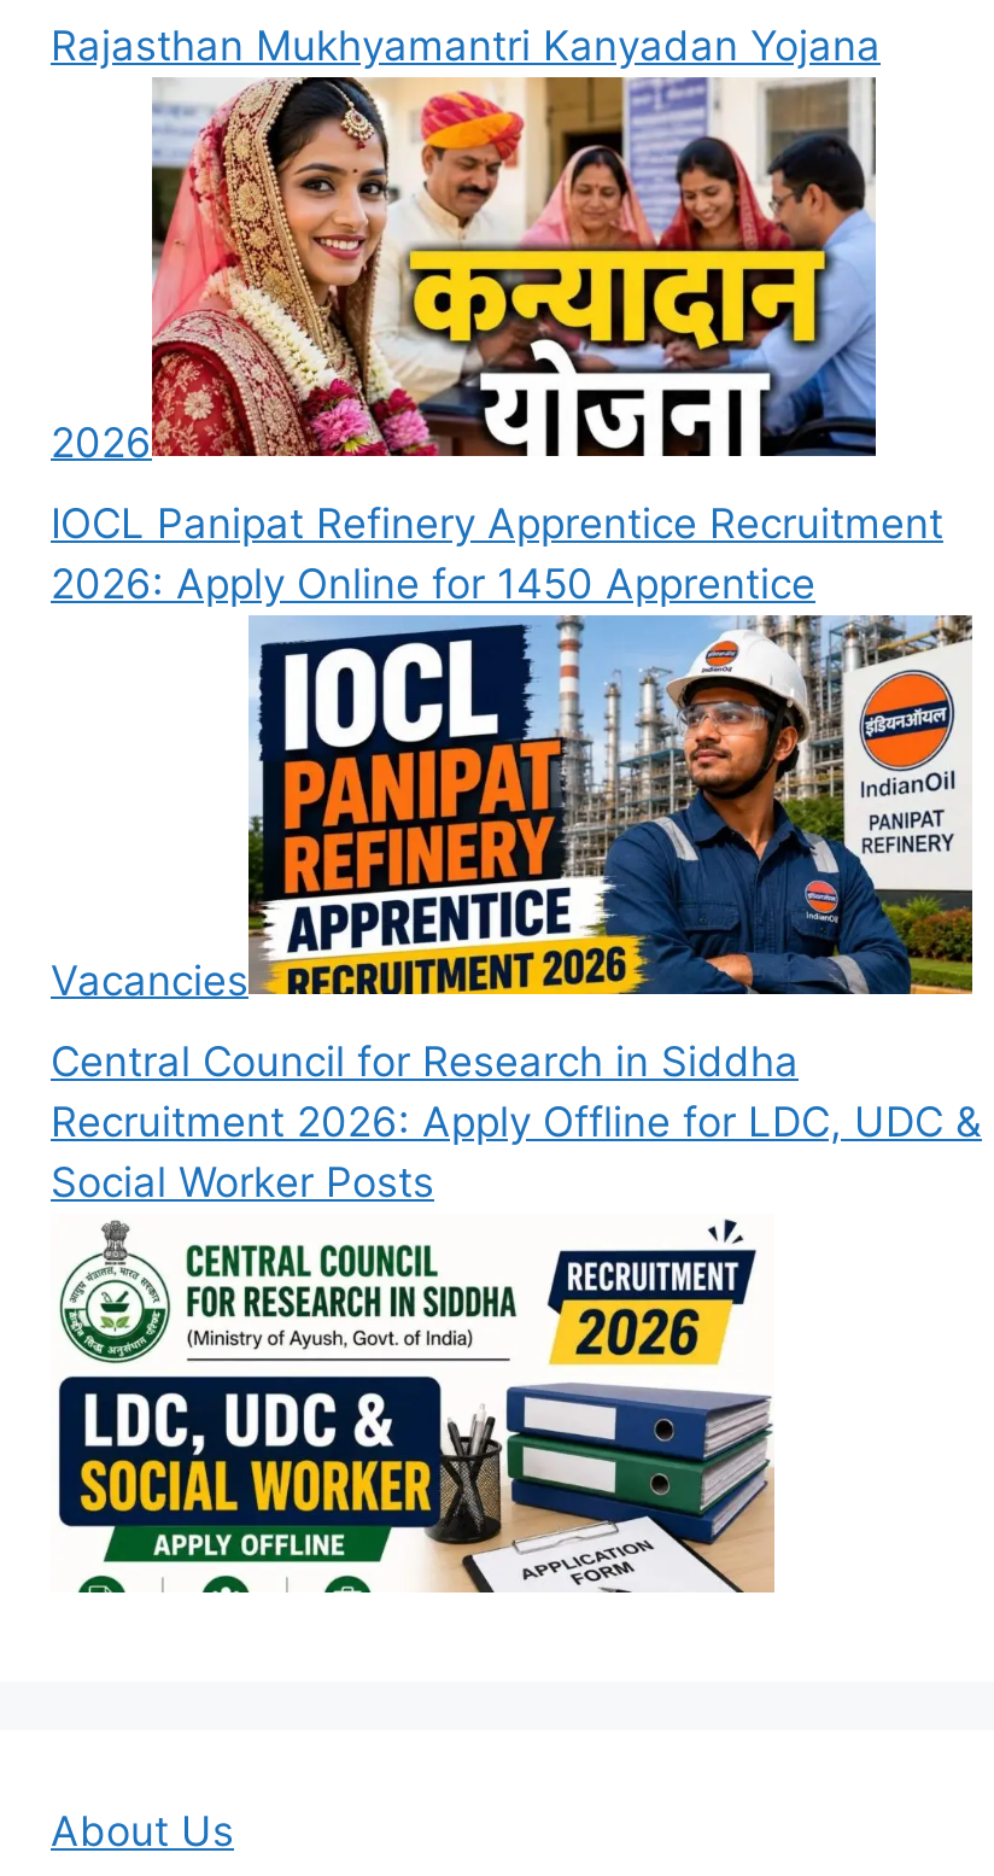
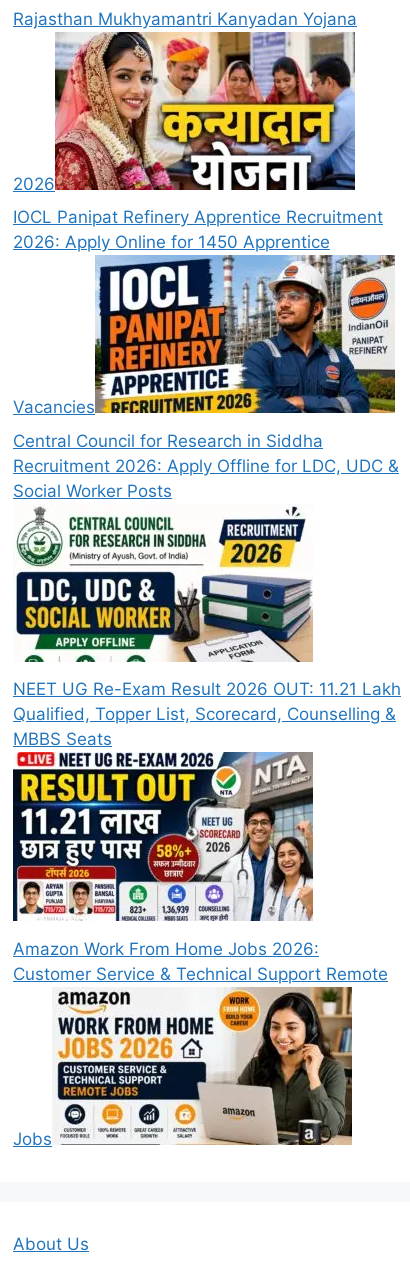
+ [image]
+ Amazon Work From Home Jobs 2026:
+ Customer Service & Technical Support Remote

+ NEET UG Re-Exam Result 2026 OUT: 11.21 Lakh
+ Qualified, Topper List, Scorecard, Counselling &
+ MBBS Seats

+ [image]
+ Jobs
